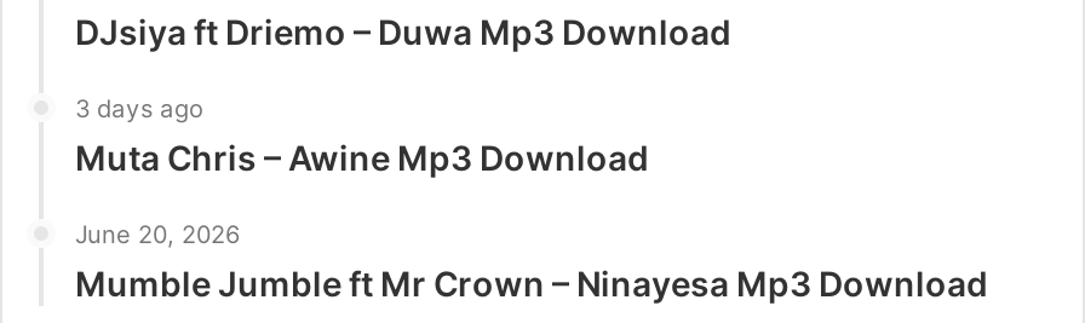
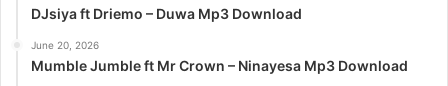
- 3 days ago
- Muta Chris – Awine Mp3 Download
